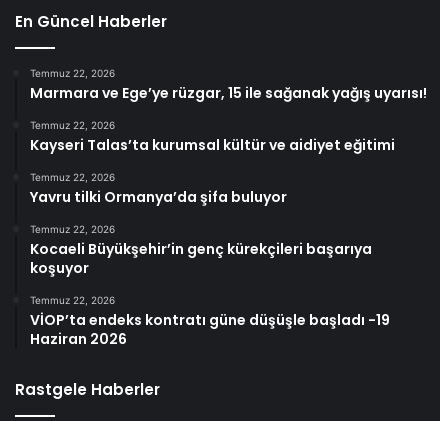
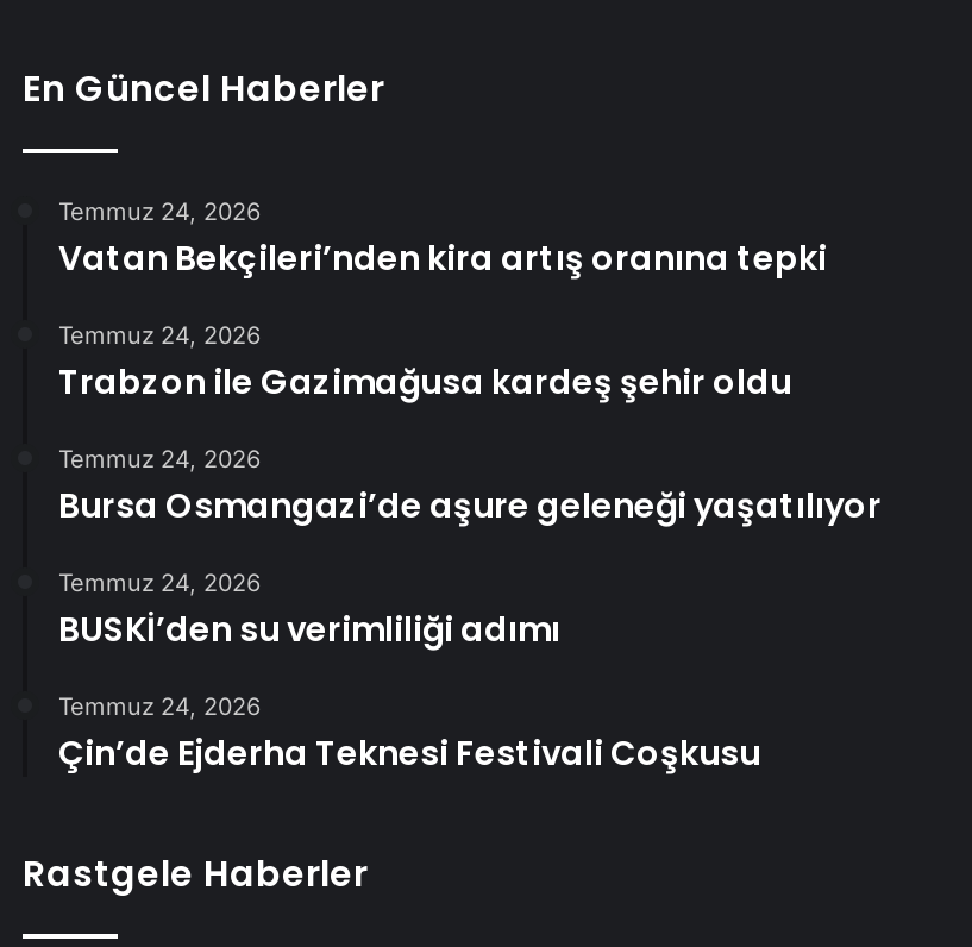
- Temmuz 22, 2026
- Marmara ve Ege’ye rüzgar, 15 ile sağanak yağış uyarısı!
+ Temmuz 24, 2026
+ Vatan Bekçileri’nden kira artış oranına tepki

- Temmuz 22, 2026
- Kayseri Talas’ta kurumsal kültür ve aidiyet eğitimi
+ Temmuz 24, 2026
+ Trabzon ile Gazimağusa kardeş şehir oldu

- Temmuz 22, 2026
- Yavru tilki Ormanya’da şifa buluyor
+ Temmuz 24, 2026
+ Bursa Osmangazi’de aşure geleneği yaşatılıyor

- Temmuz 22, 2026
- Kocaeli Büyükşehir’in genç kürekçileri başarıya
- koşuyor
+ Temmuz 24, 2026
+ BUSKİ’den su verimliliği adımı

- Temmuz 22, 2026
- VİOP’ta endeks kontratı güne düşüşle başladı -19
- Haziran 2026
+ Temmuz 24, 2026
+ Çin’de Ejderha Teknesi Festivali Coşkusu
